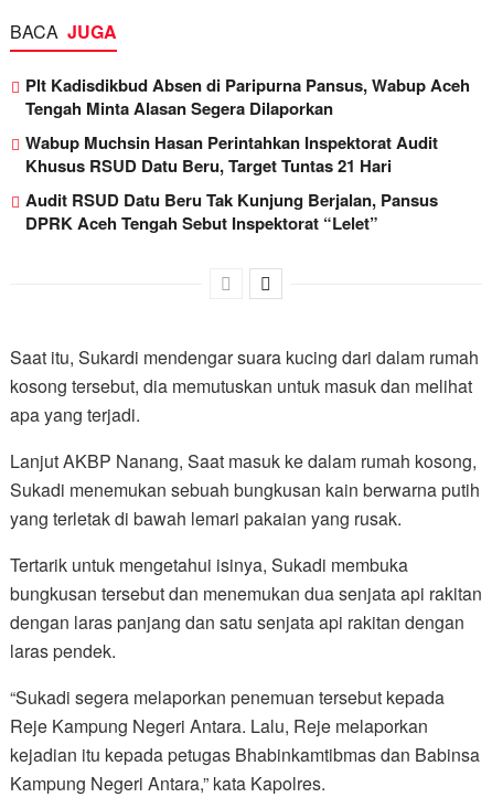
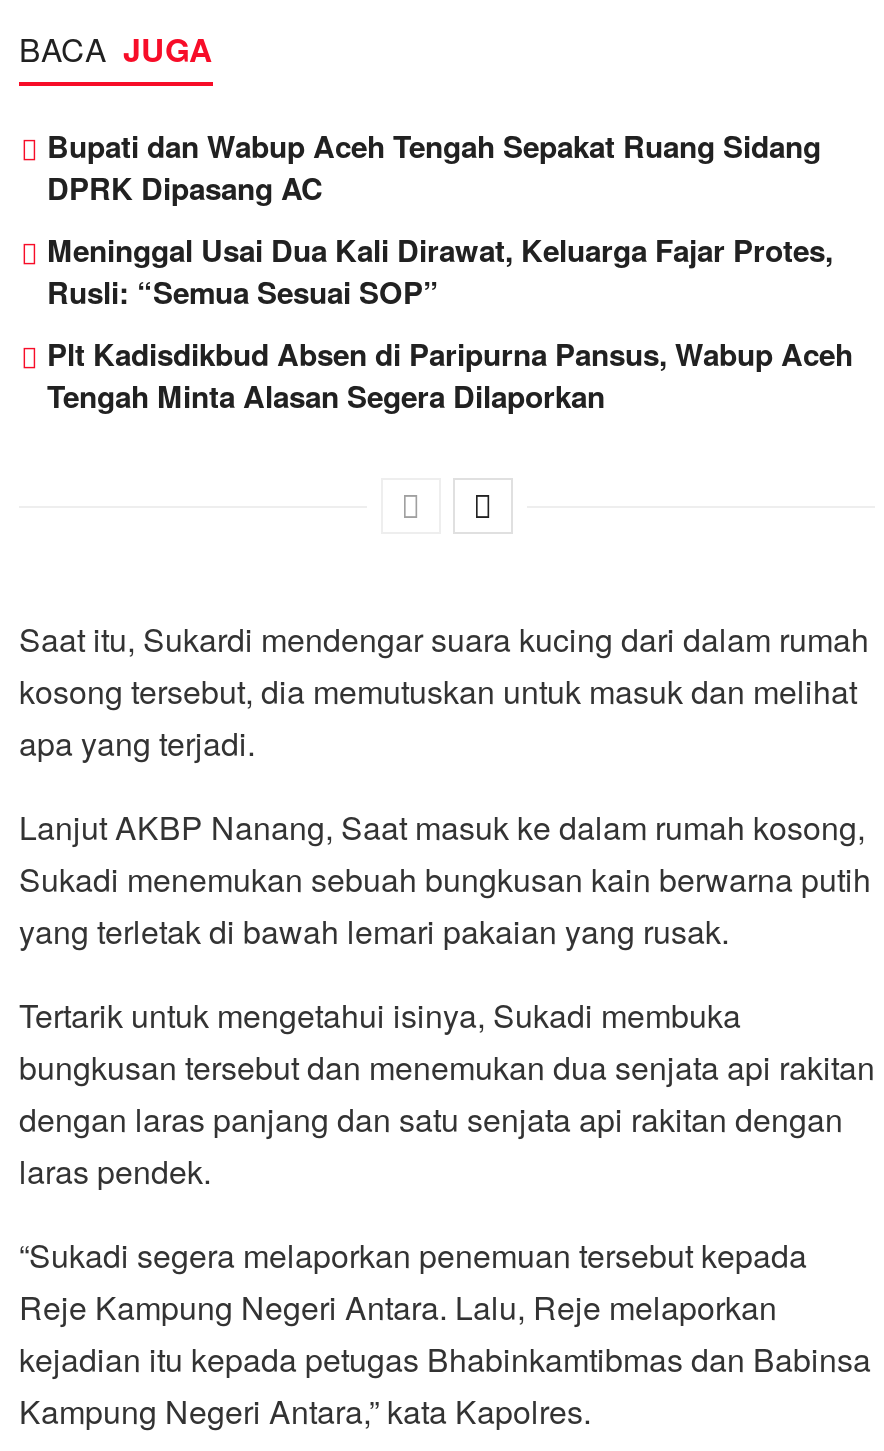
+ Bupati dan Wabup Aceh Tengah Sepakat Ruang Sidang
+ DPRK Dipasang AC
+ Meninggal Usai Dua Kali Dirawat, Keluarga Fajar Protes,
+ Rusli: “Semua Sesuai SOP”

moved down: Plt Kadisdikbud Absen di Paripurna Pansus, Wabup Aceh | Tengah Minta Alasan Segera Dilaporkan

- Wabup Muchsin Hasan Perintahkan Inspektorat Audit
- Khusus RSUD Datu Beru, Target Tuntas 21 Hari
- Audit RSUD Datu Beru Tak Kunjung Berjalan, Pansus
- DPRK Aceh Tengah Sebut Inspektorat “Lelet”
